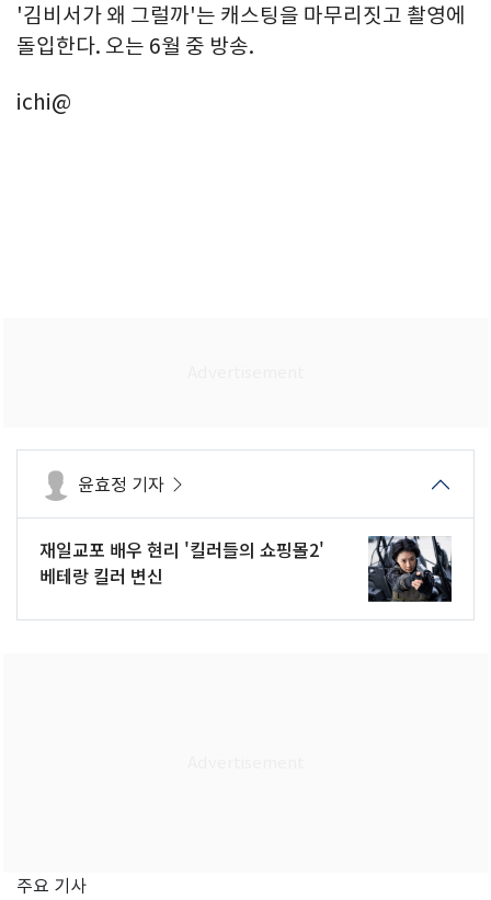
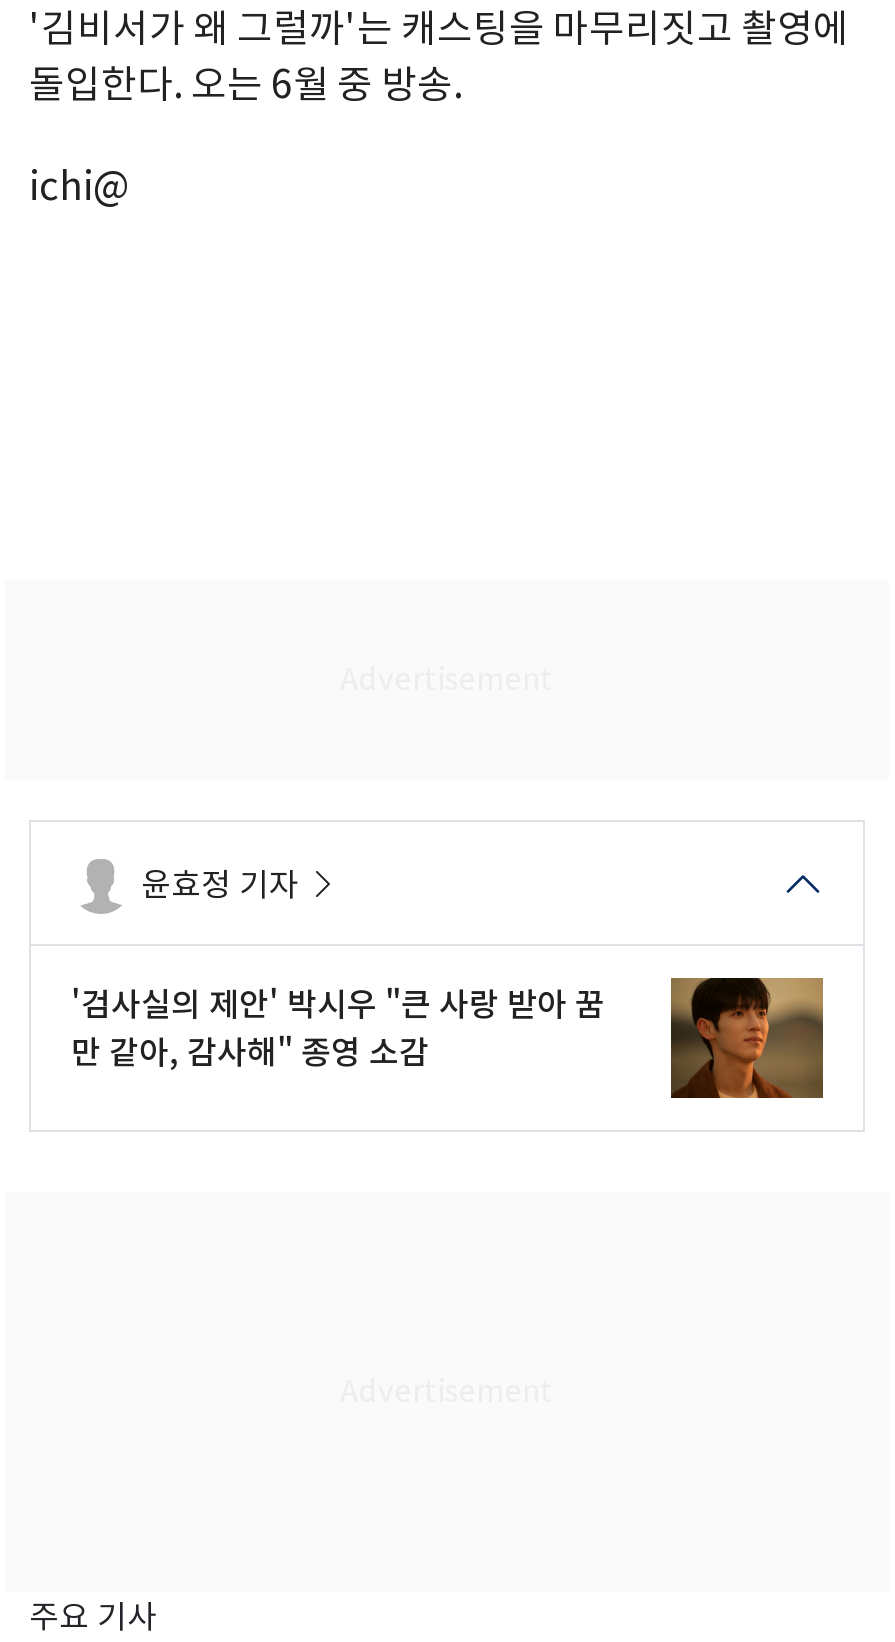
- [image]
- 재일교포 배우 현리 '킬러들의 쇼핑몰2'
- 베테랑 킬러 변신
+ [image]
+ '검사실의 제안' 박시우 "큰 사랑 받아 꿈
+ 만 같아, 감사해" 종영 소감
